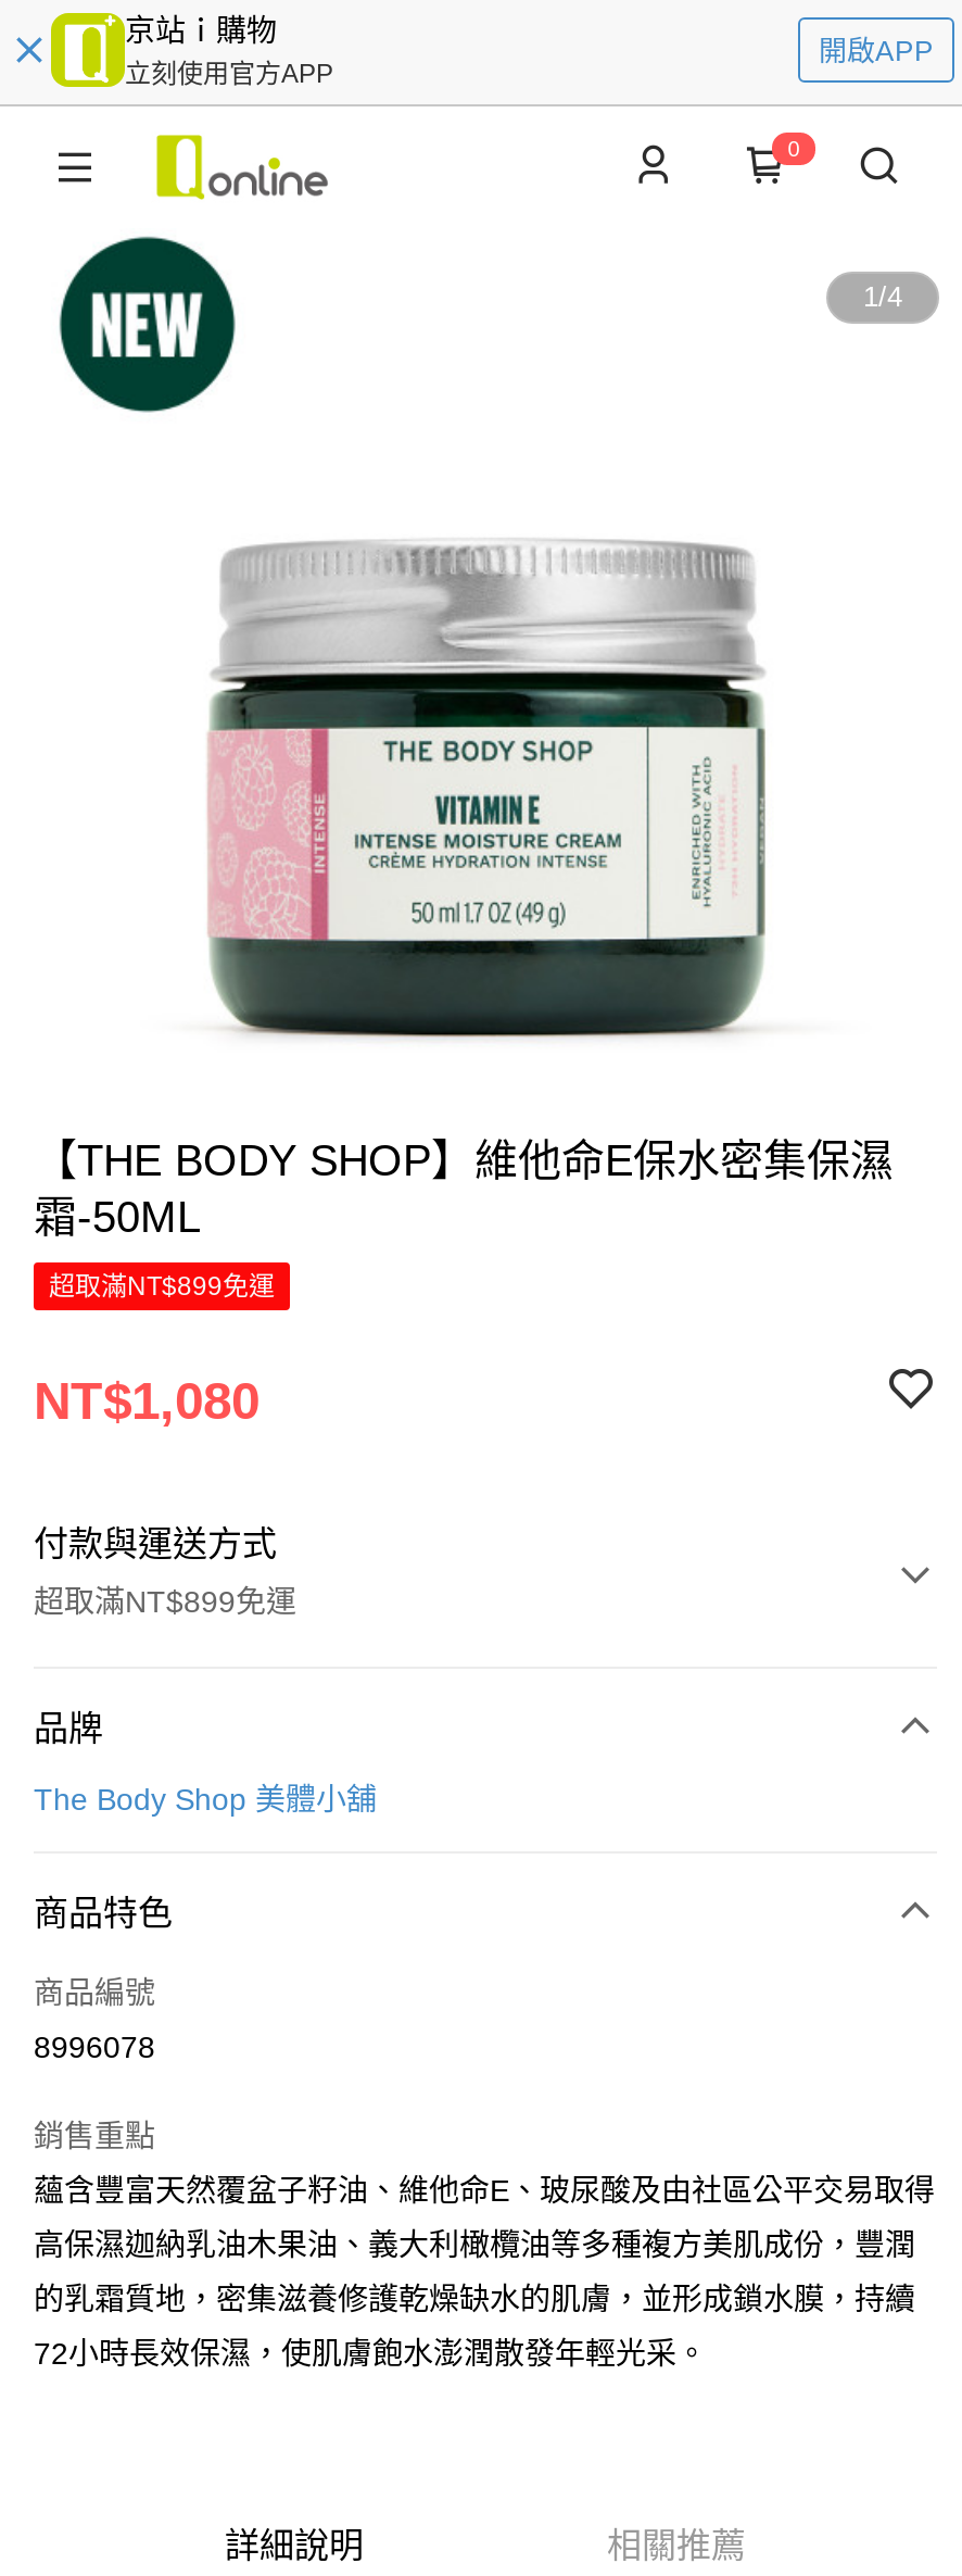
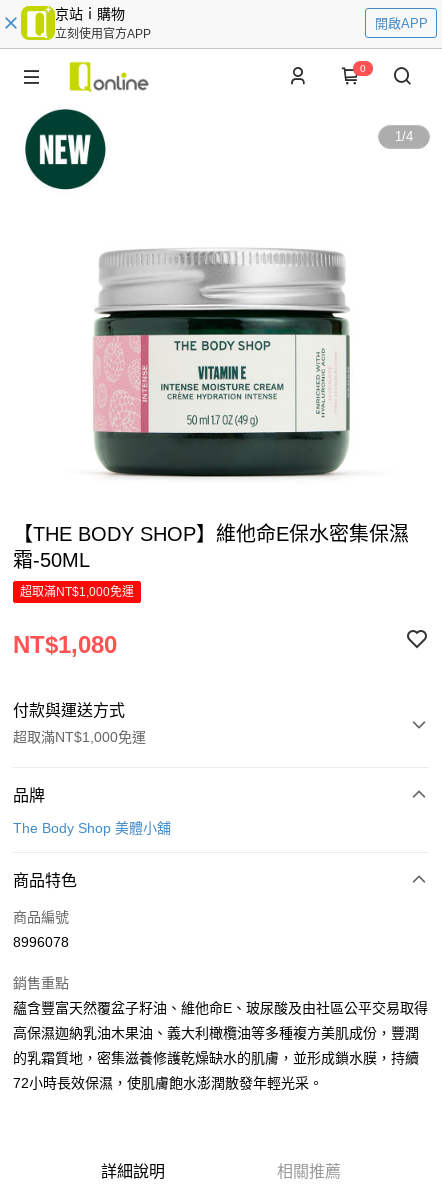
- 超取滿NT$899免運
+ 超取滿NT$1,000免運

- 超取滿NT$899免運
+ 超取滿NT$1,000免運
